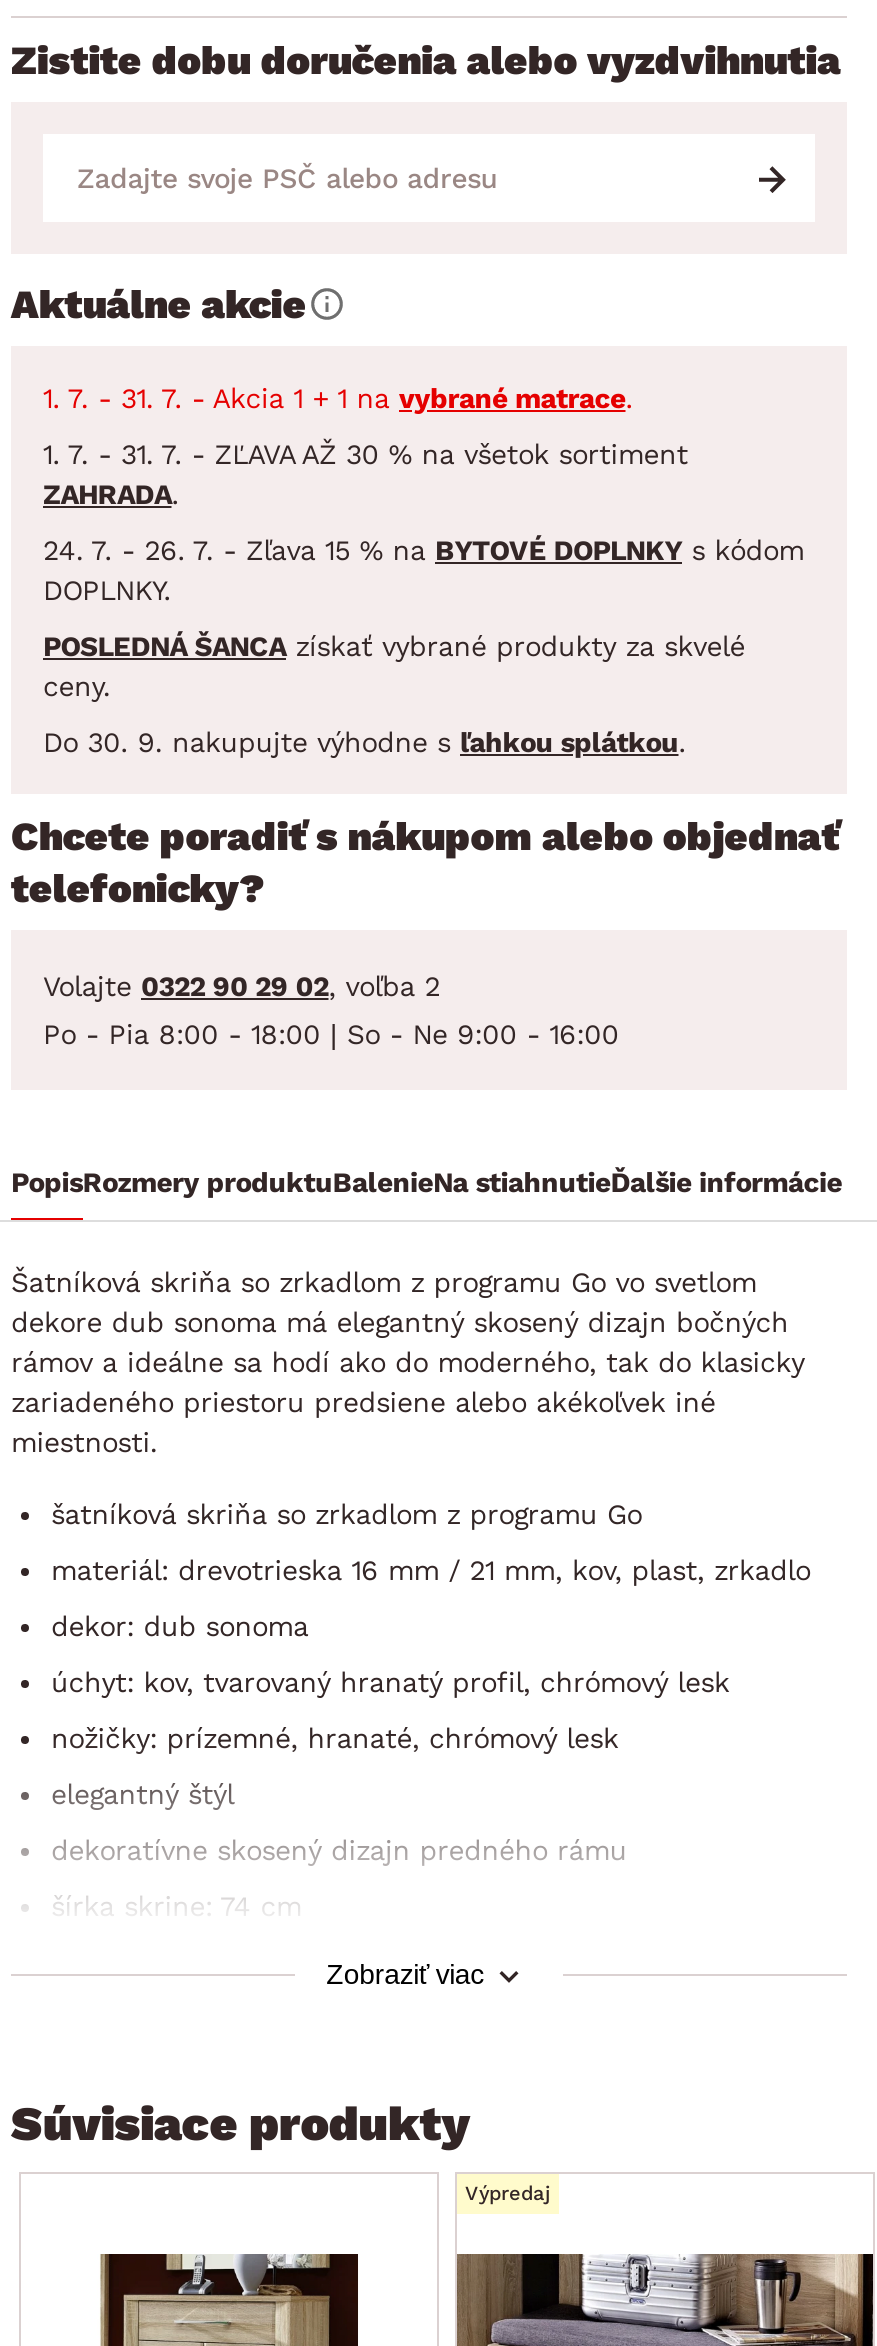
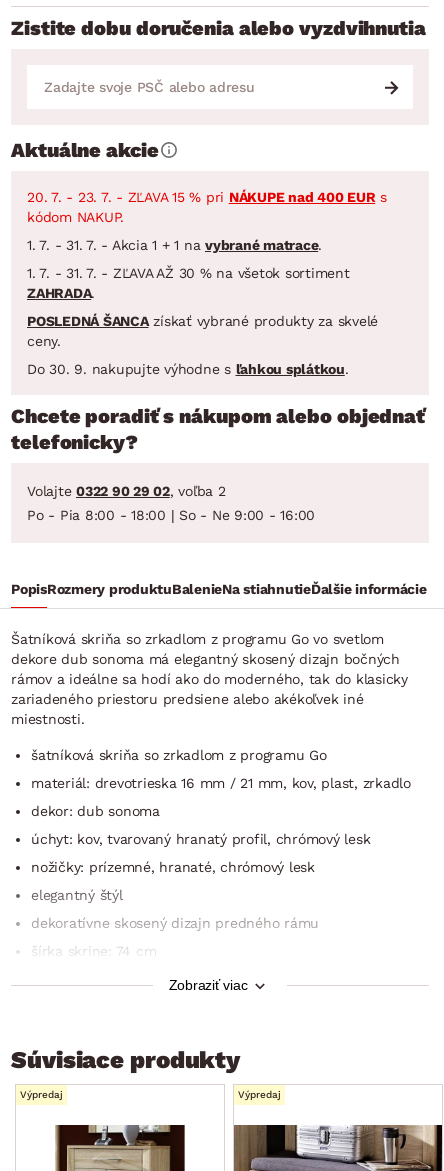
+ 20. 7. - 23. 7. - ZĽAVA 15 % pri NÁKUPE nad 400 EUR s
+ kódom NAKUP.

moved down: 1. 7. - 31. 7. - Akcia 1 + 1 na vybrané matrace. | 1. 7. - 31. 7. - ZĽAVA AŽ 30 % na všetok sortiment | ZAHRADA.

- 24. 7. - 26. 7. - Zľava 15 % na BYTOVÉ DOPLNKY s kódom
- DOPLNKY.

+ Výpredaj
